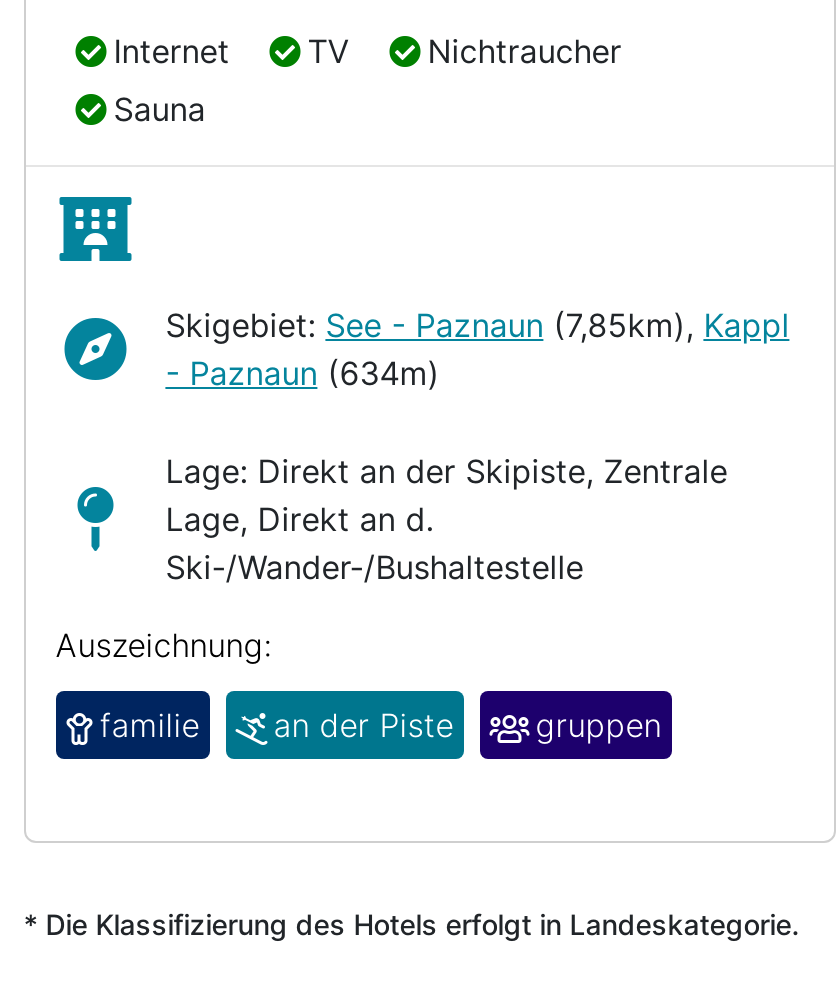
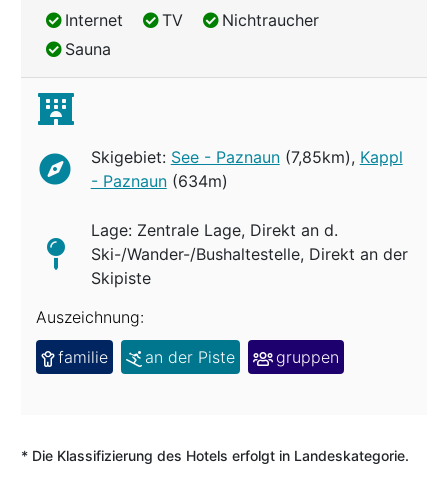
- Lage: Direkt an der Skipiste, Zentrale
- Lage, Direkt an d.
- Ski-/Wander-/Bushaltestelle
+ Lage: Zentrale Lage, Direkt an d.
+ Ski-/Wander-/Bushaltestelle, Direkt an der
+ Skipiste
